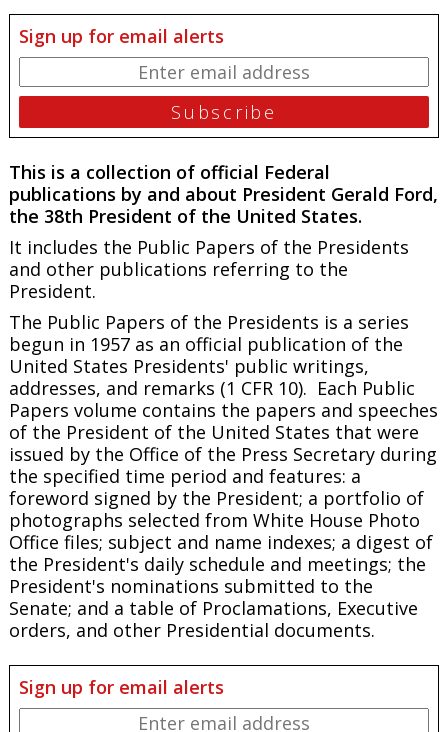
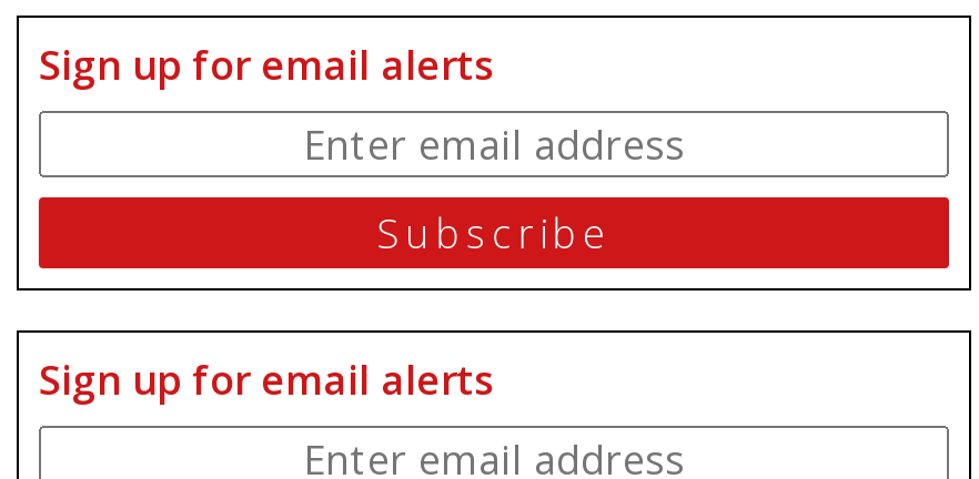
- This is a collection of official Federal
- publications by and about President Gerald Ford,
- the 38th President of the United States.
- It includes the Public Papers of the Presidents
- and other publications referring to the
- President.
- The Public Papers of the Presidents is a series
- begun in 1957 as an official publication of the
- United States Presidents' public writings,
- addresses, and remarks (1 CFR 10). Each Public
- Papers volume contains the papers and speeches
- of the President of the United States that were
- issued by the Office of the Press Secretary during
- the specified time period and features: a
- foreword signed by the President; a portfolio of
- photographs selected from White House Photo
- Office files; subject and name indexes; a digest of
- the President's daily schedule and meetings; the
- President's nominations submitted to the
- Senate; and a table of Proclamations, Executive
- orders, and other Presidential documents.
